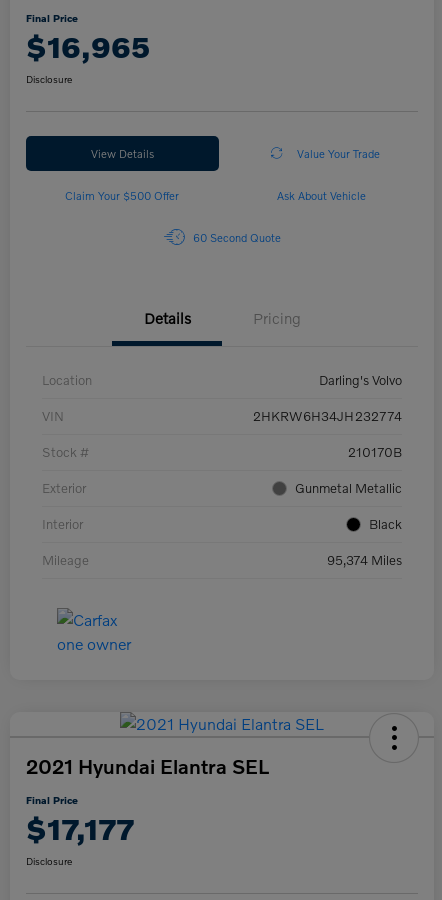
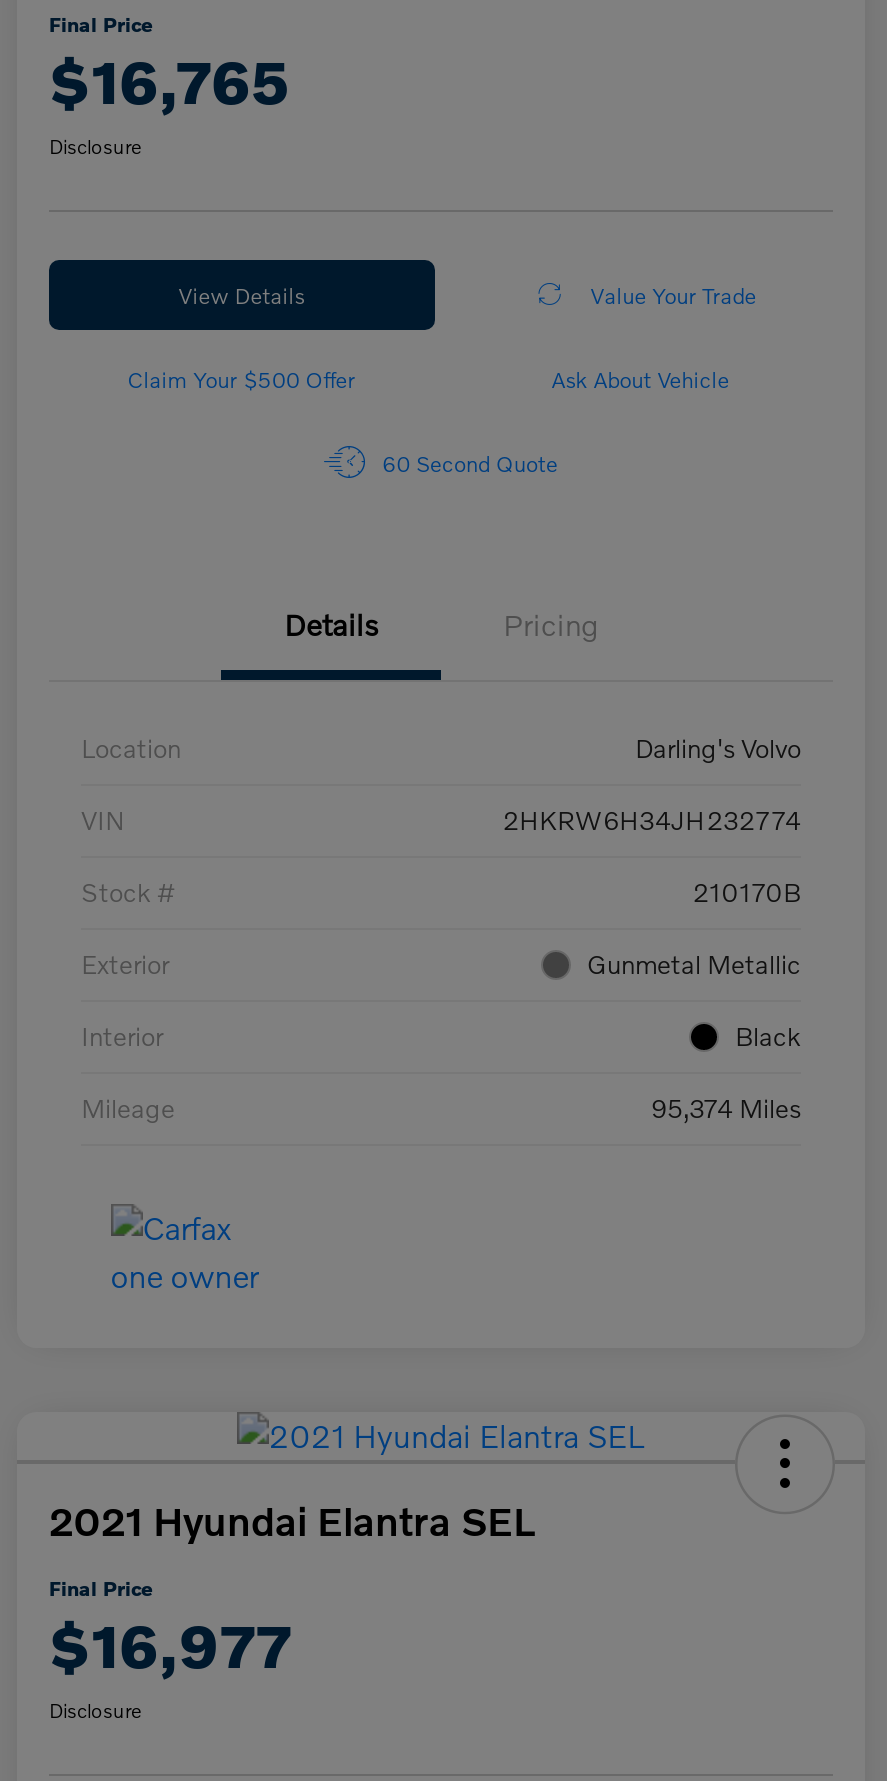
- $16,965
+ $16,765

- $17,177
+ $16,977
